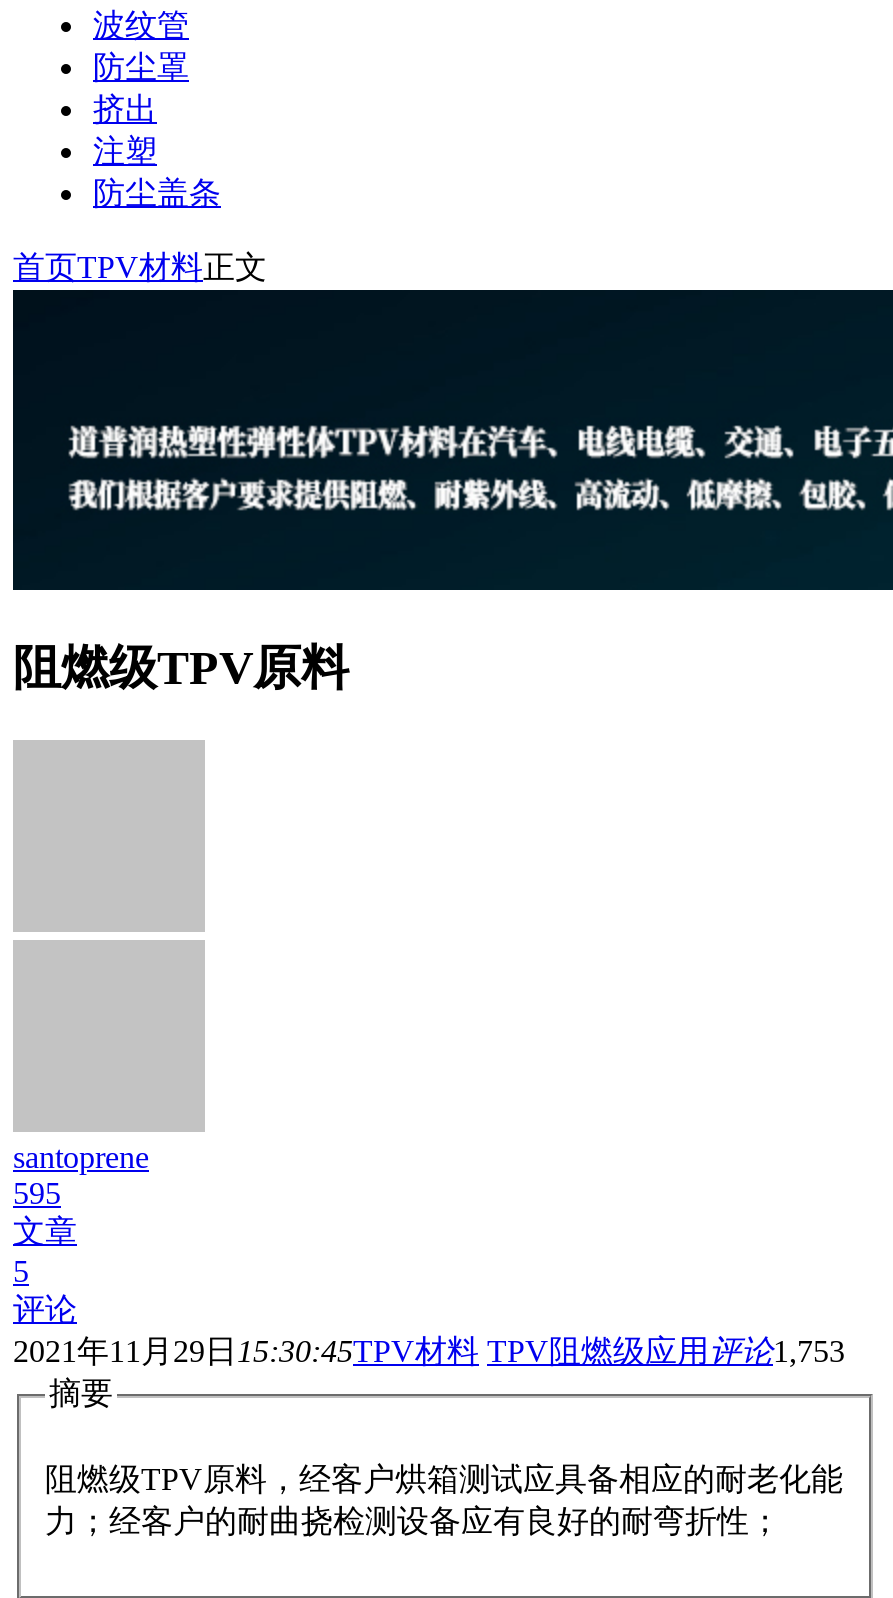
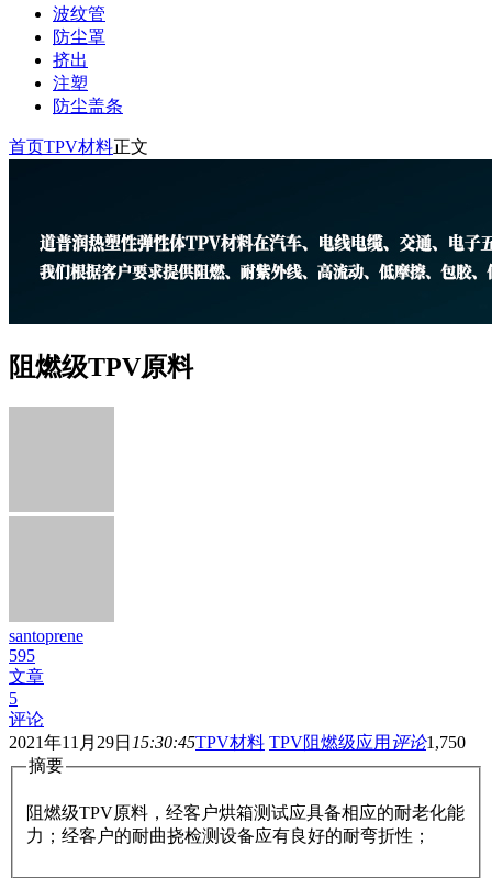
- 2021年11月29日15:30:45TPV材料 TPV阻燃级应用评论1,753
+ 2021年11月29日15:30:45TPV材料 TPV阻燃级应用评论1,750
